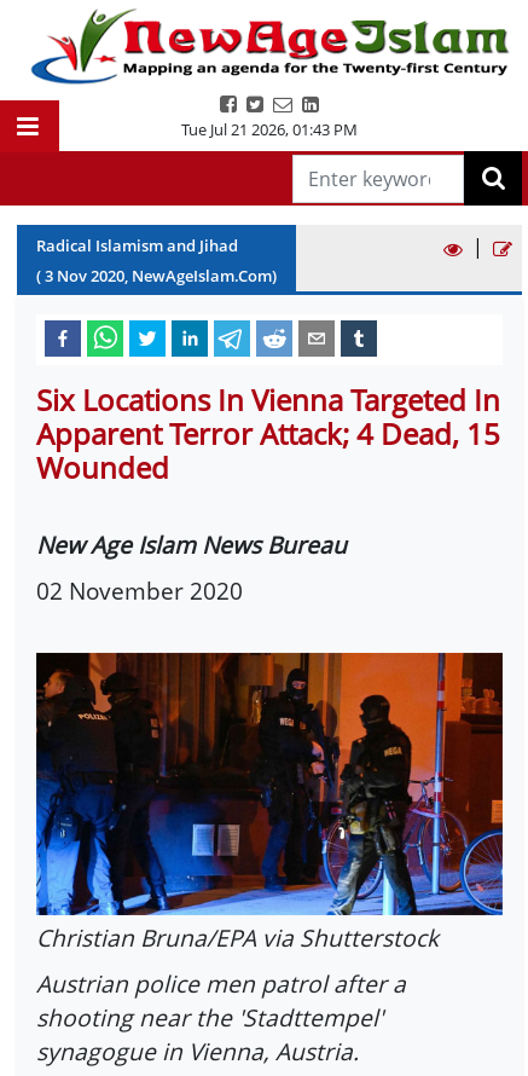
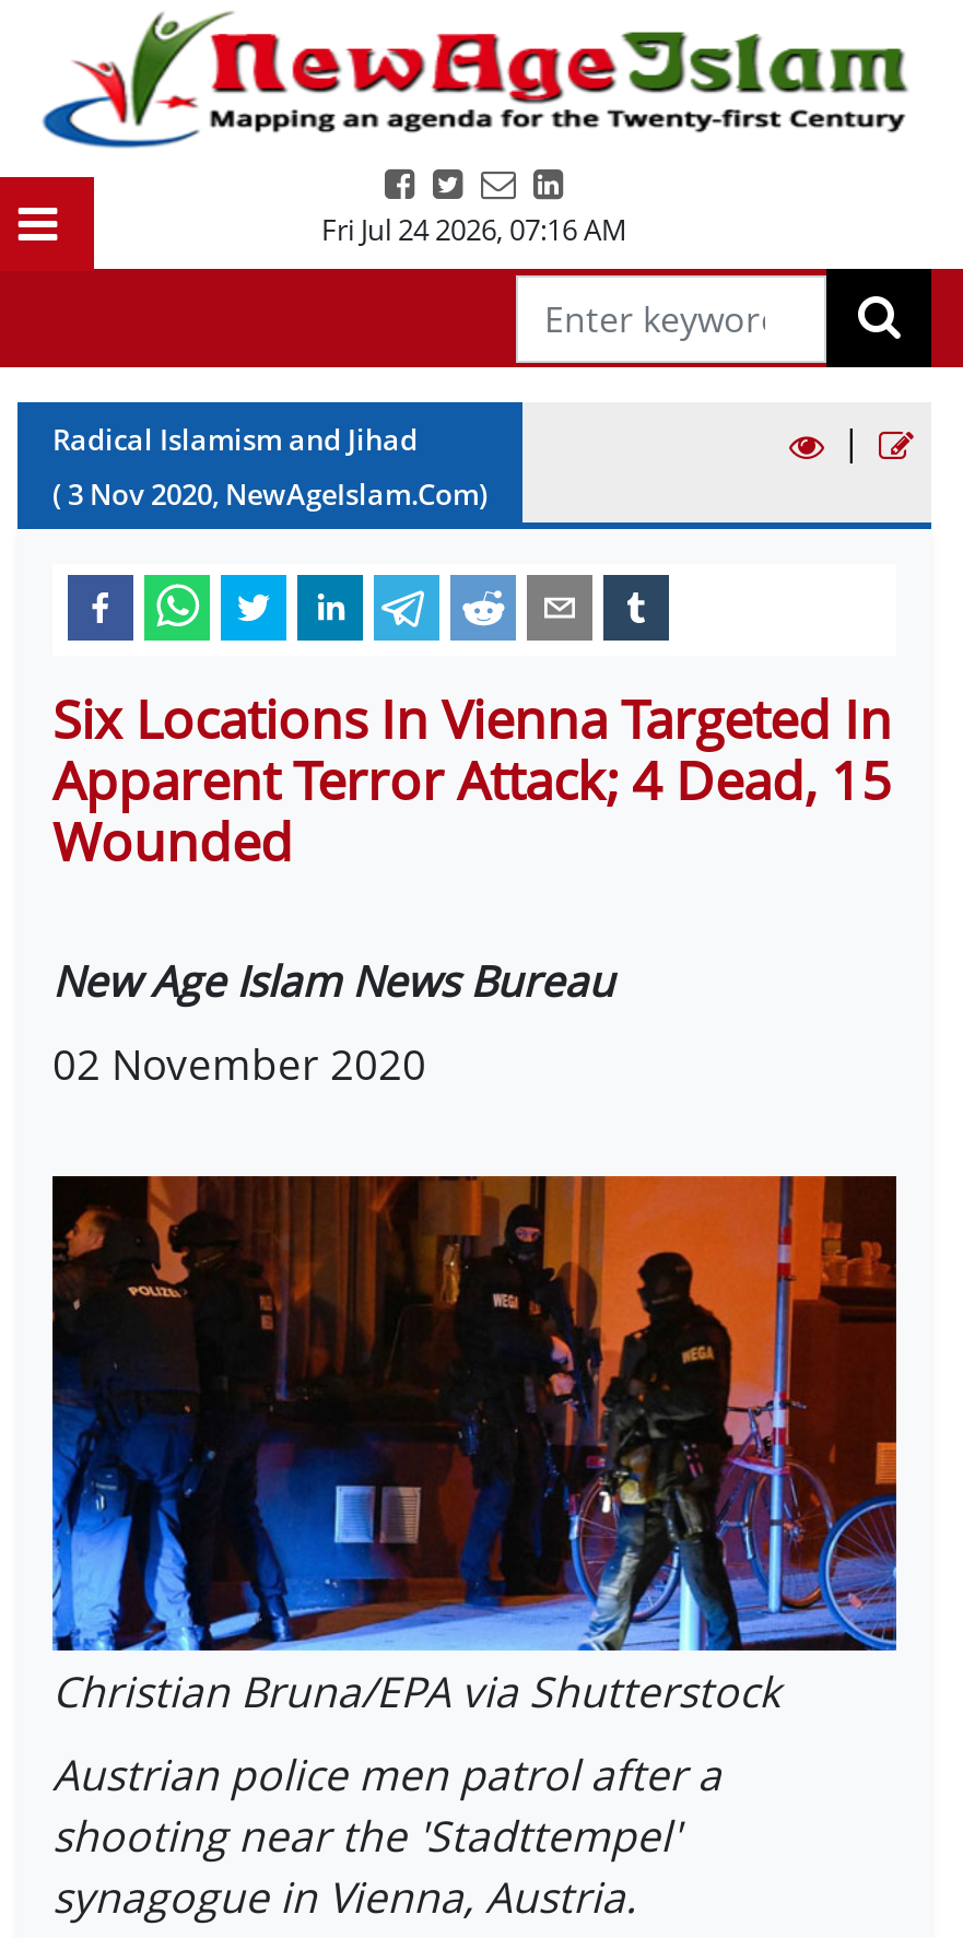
- Tue Jul 21 2026, 01:43 PM
+ Fri Jul 24 2026, 07:16 AM
